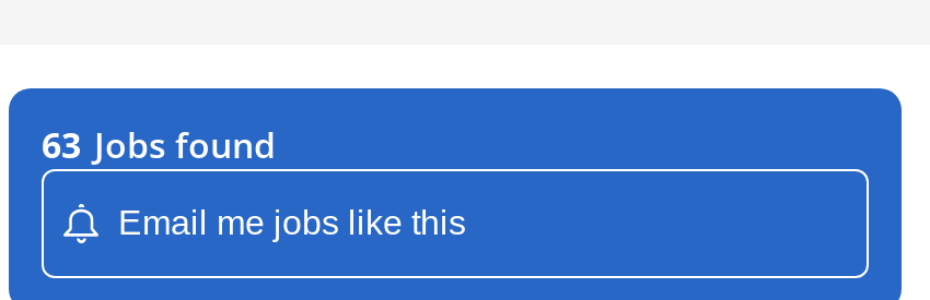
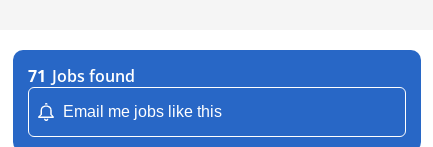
- 63 Jobs found
+ 71 Jobs found
